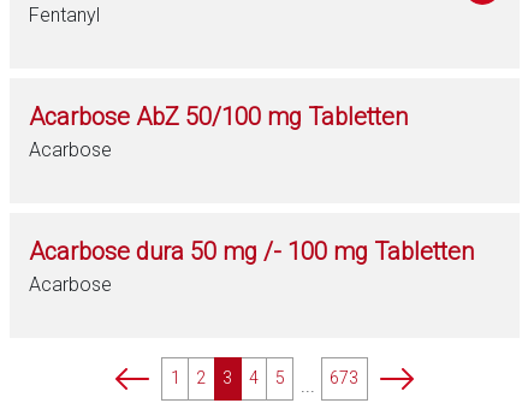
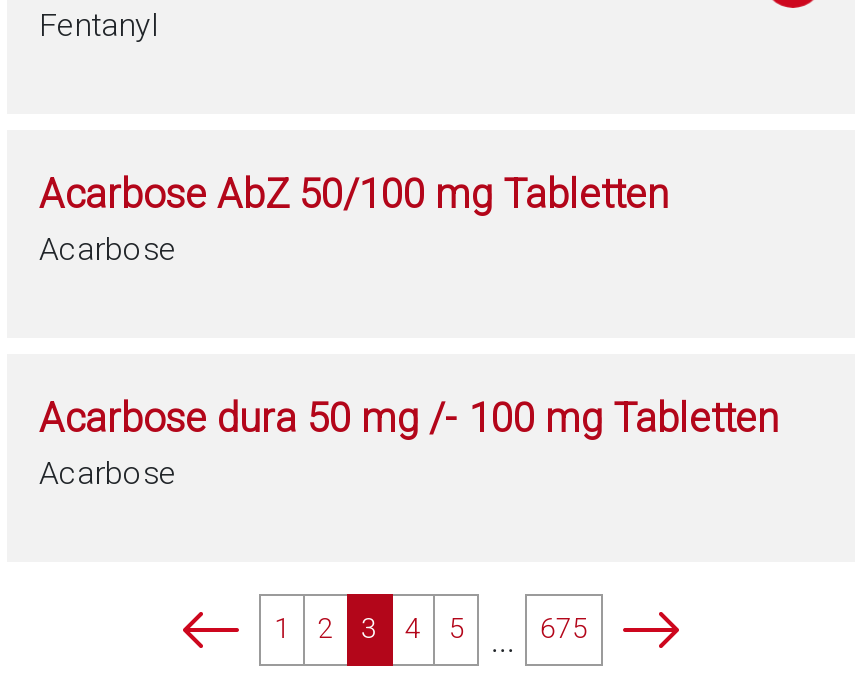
- 673
+ 675
